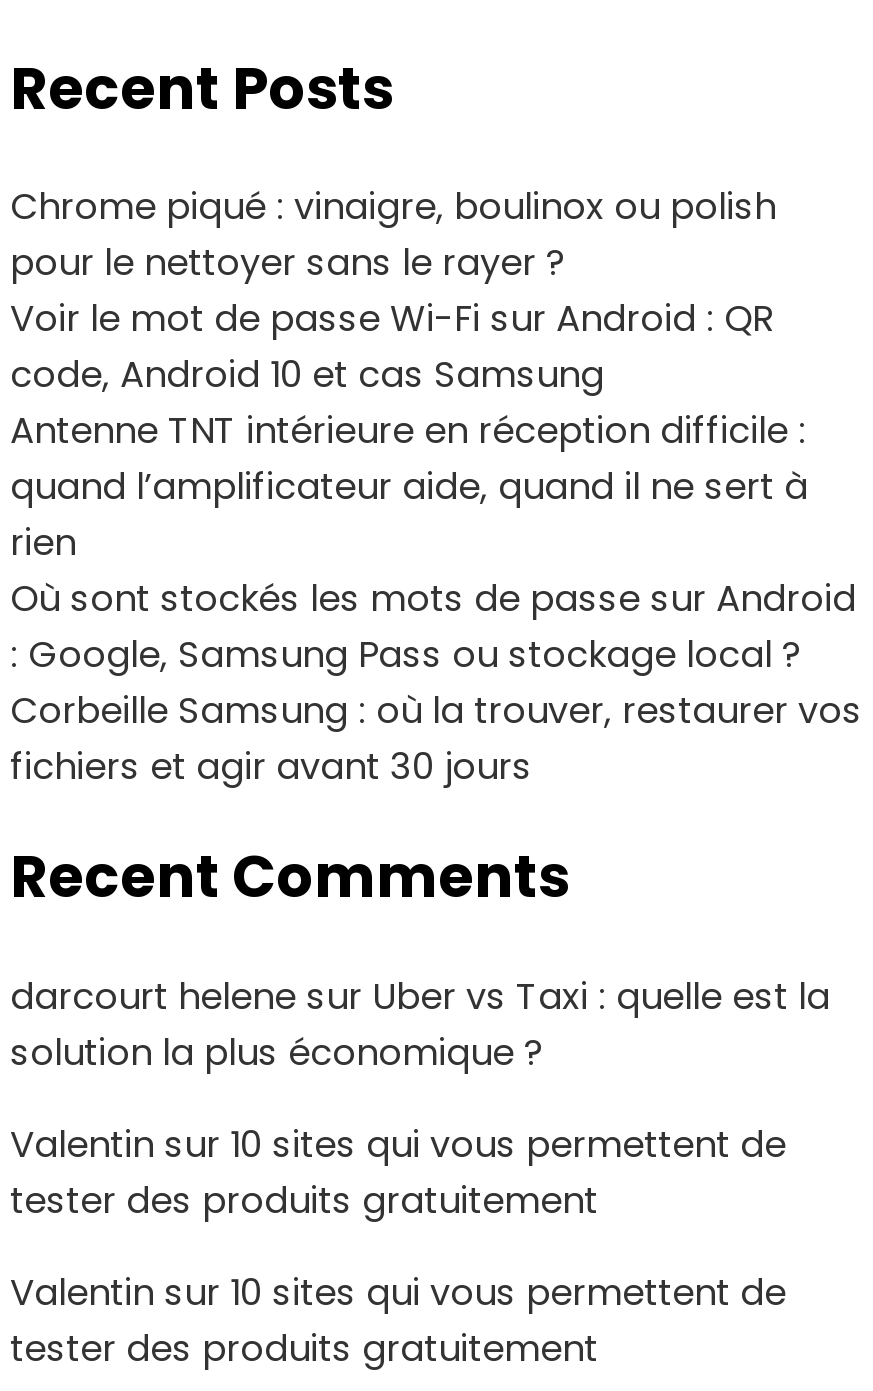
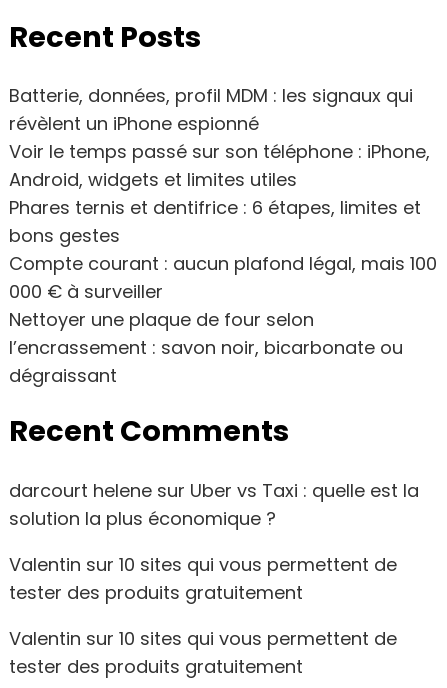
- Chrome piqué : vinaigre, boulinox ou polish
- pour le nettoyer sans le rayer ?
- Voir le mot de passe Wi-Fi sur Android : QR
- code, Android 10 et cas Samsung
- Antenne TNT intérieure en réception difficile :
- quand l’amplificateur aide, quand il ne sert à
- rien
- Où sont stockés les mots de passe sur Android
- : Google, Samsung Pass ou stockage local ?
- Corbeille Samsung : où la trouver, restaurer vos
- fichiers et agir avant 30 jours
+ Batterie, données, profil MDM : les signaux qui
+ révèlent un iPhone espionné
+ Voir le temps passé sur son téléphone : iPhone,
+ Android, widgets et limites utiles
+ Phares ternis et dentifrice : 6 étapes, limites et
+ bons gestes
+ Compte courant : aucun plafond légal, mais 100
+ 000 € à surveiller
+ Nettoyer une plaque de four selon
+ l’encrassement : savon noir, bicarbonate ou
+ dégraissant
